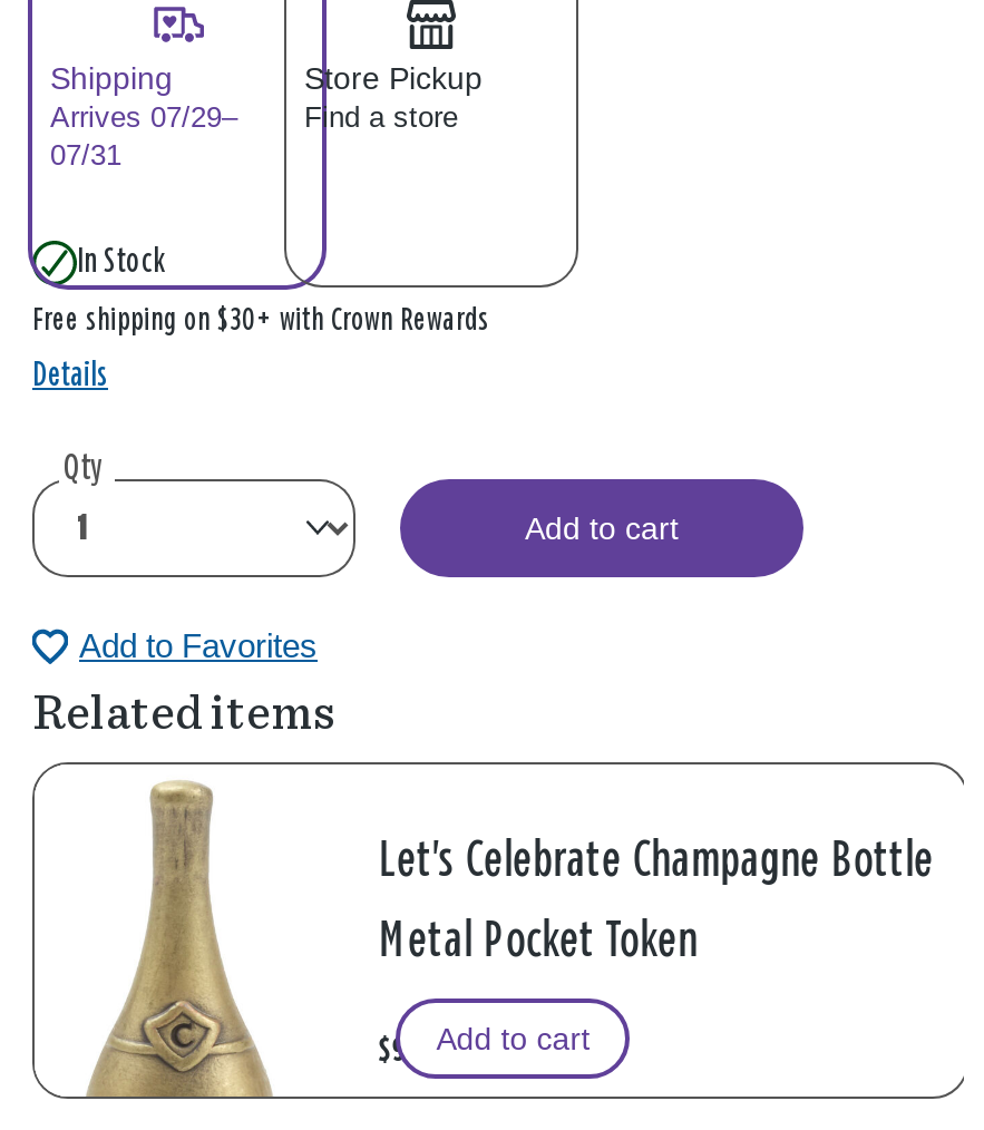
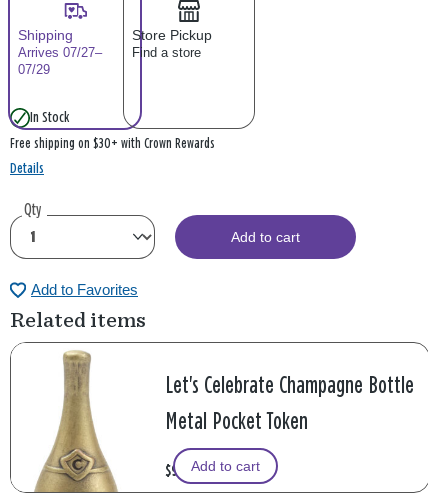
- Arrives 07/29– Find a store
+ Arrives 07/27– Find a store

- 07/31
+ 07/29
